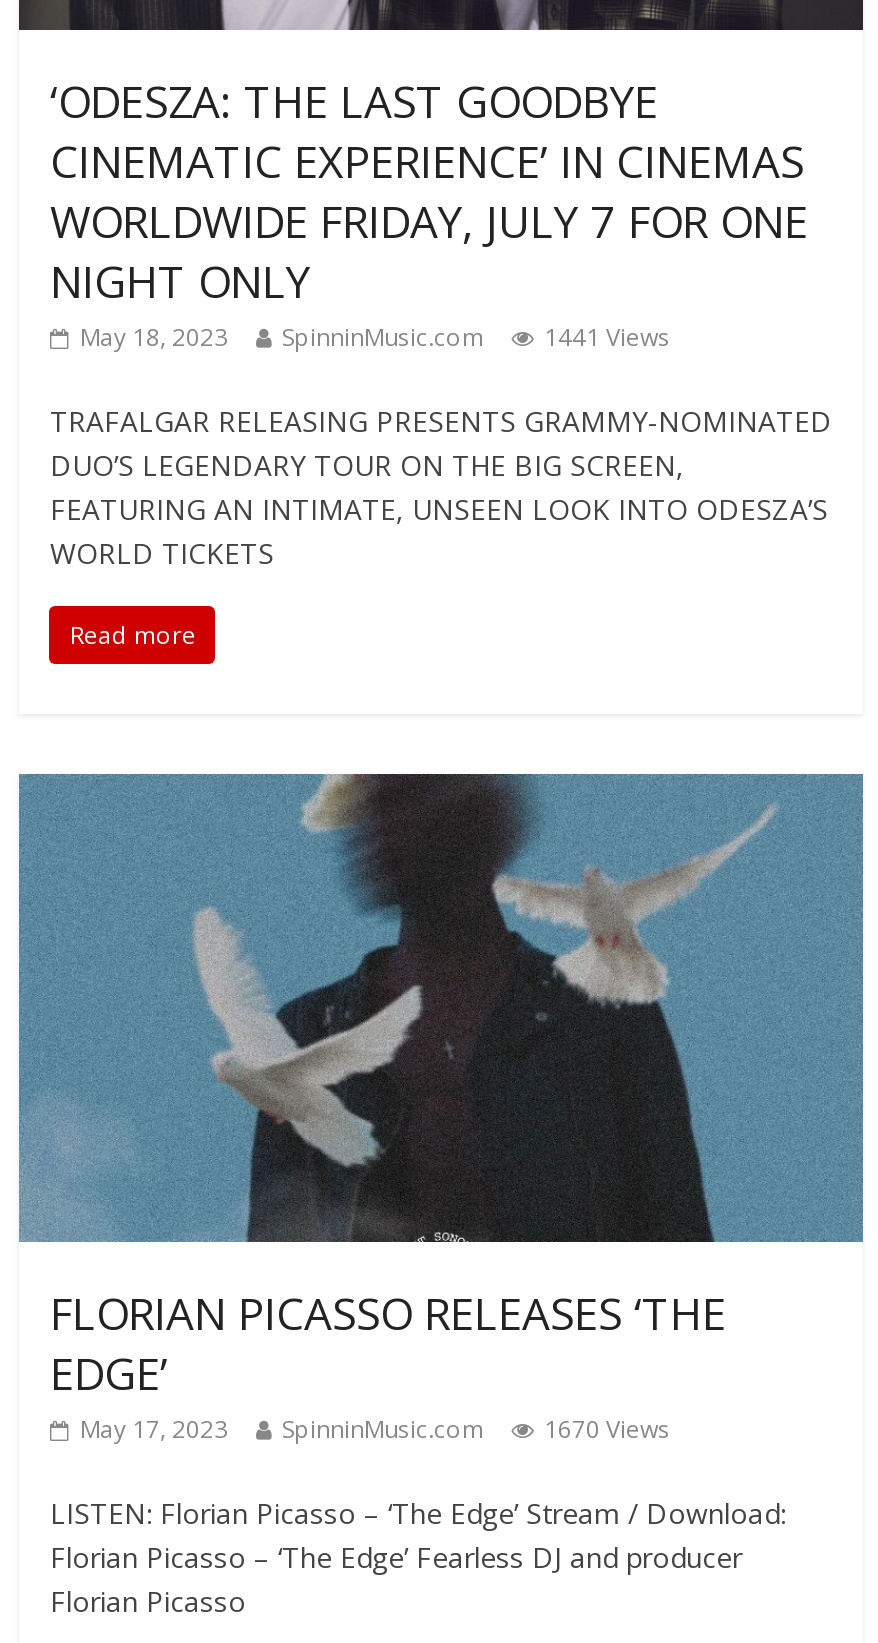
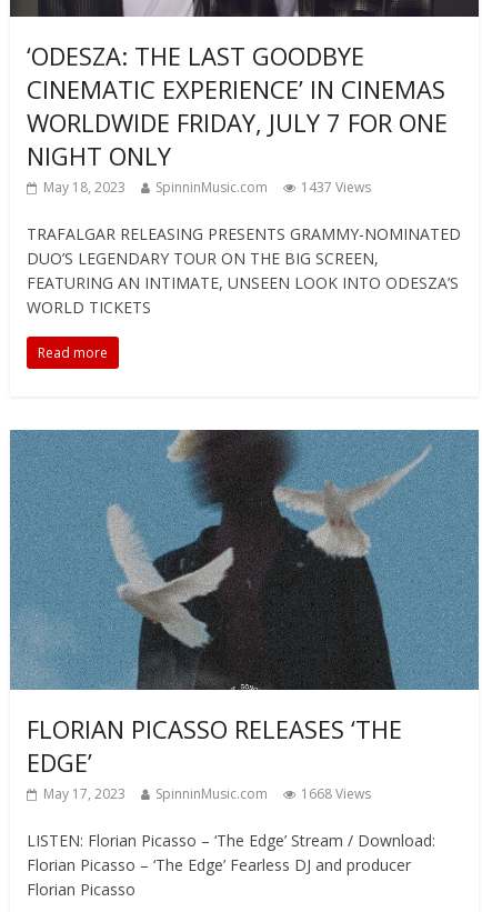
- May 18, 2023 SpinninMusic.com 1441 Views
+ May 18, 2023 SpinninMusic.com 1437 Views

- May 17, 2023 SpinninMusic.com 1670 Views
+ May 17, 2023 SpinninMusic.com 1668 Views
